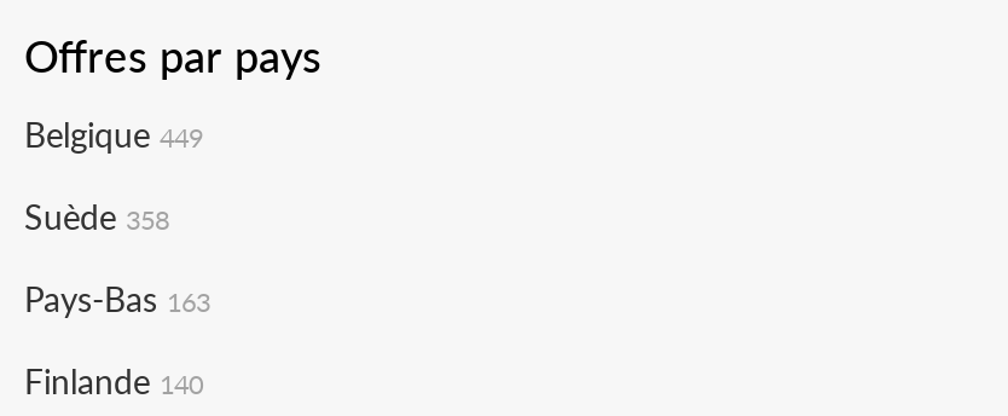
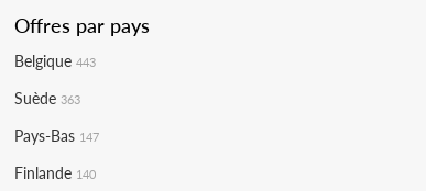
- Belgique 449
+ Belgique 443

- Suède 358
+ Suède 363

- Pays-Bas 163
+ Pays-Bas 147
